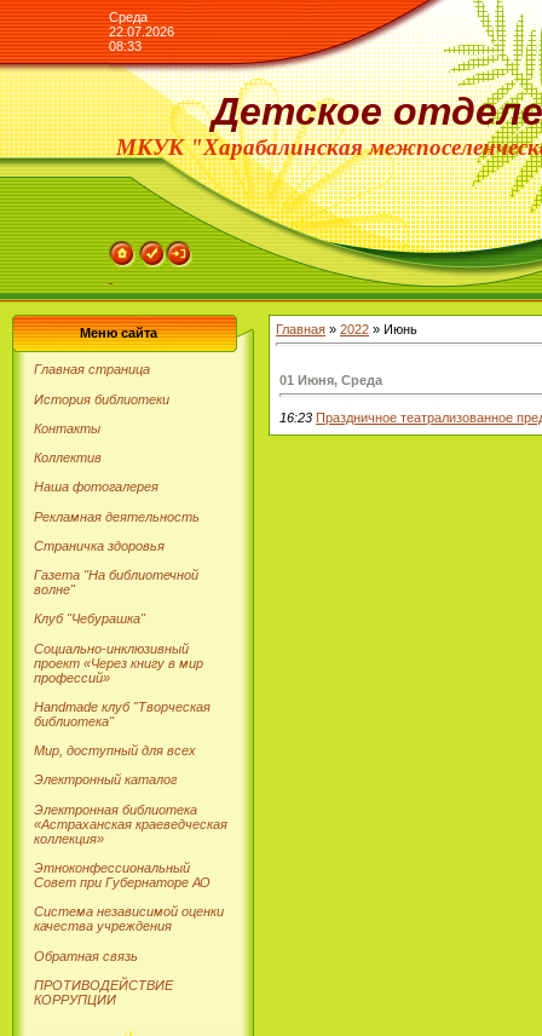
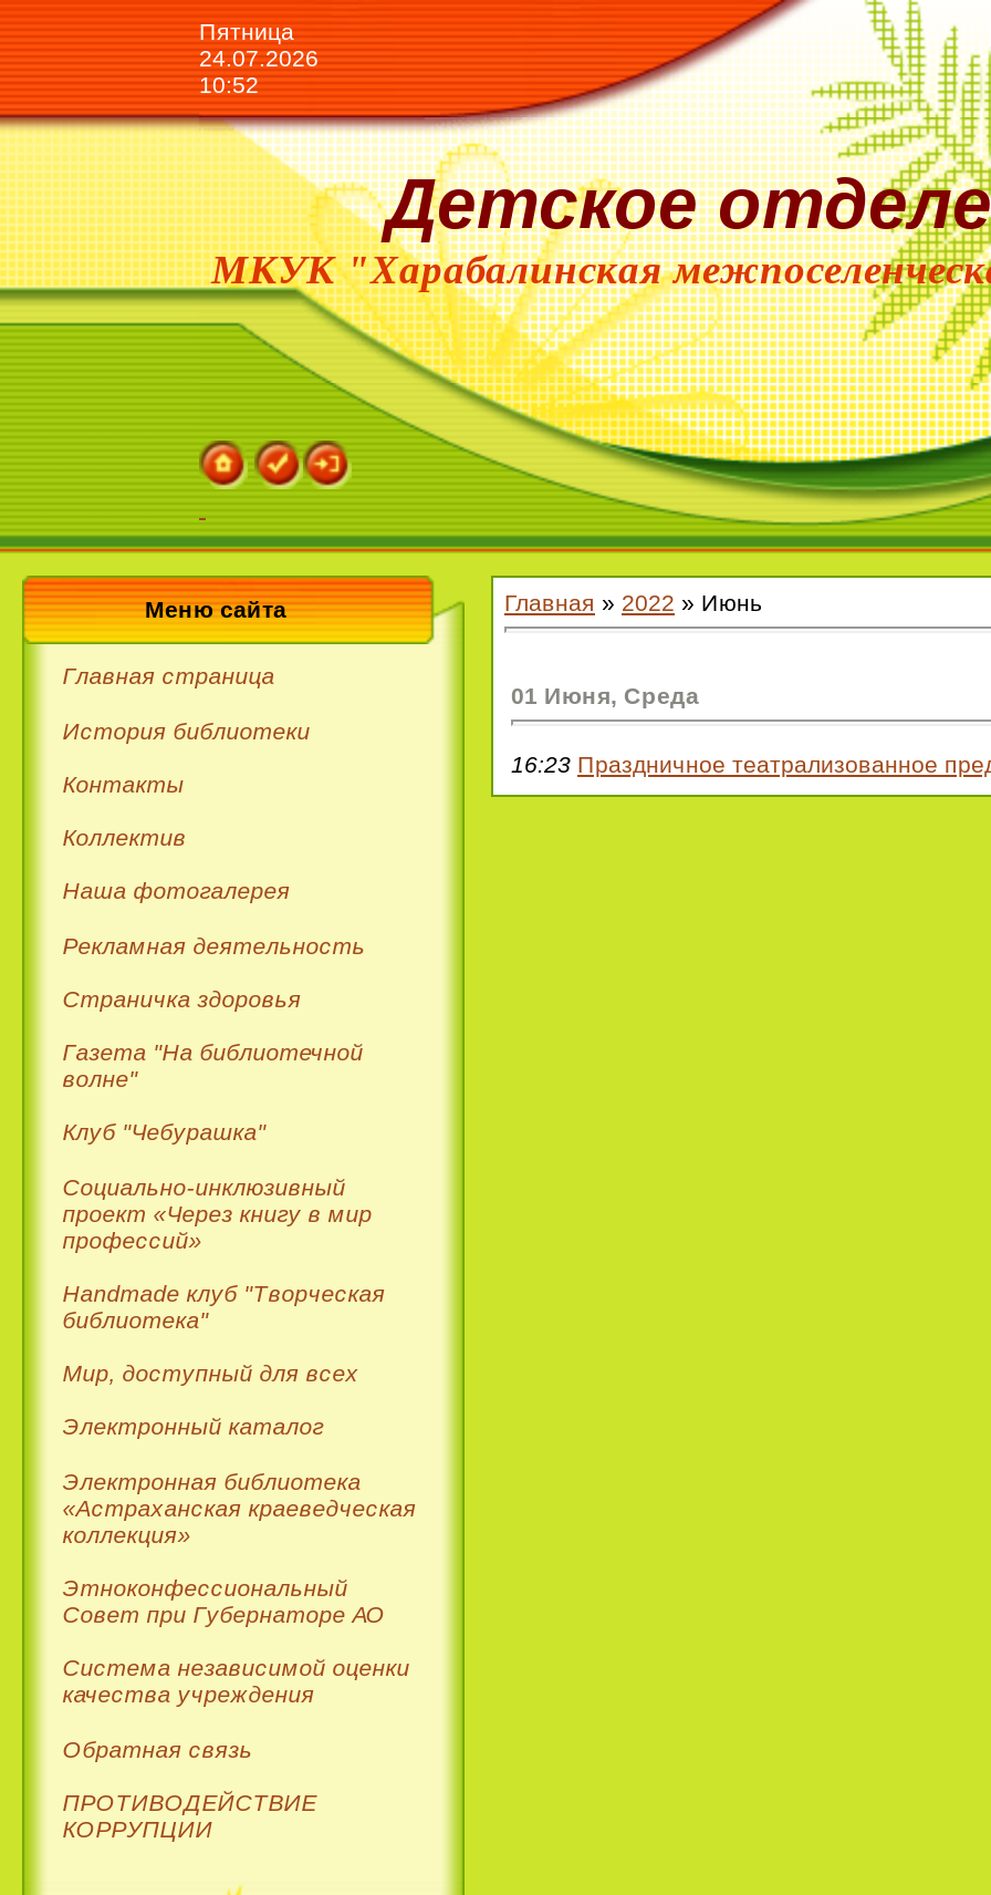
- Среда
- 22.07.2026
- 08:33
+ Пятница
+ 24.07.2026
+ 10:52
